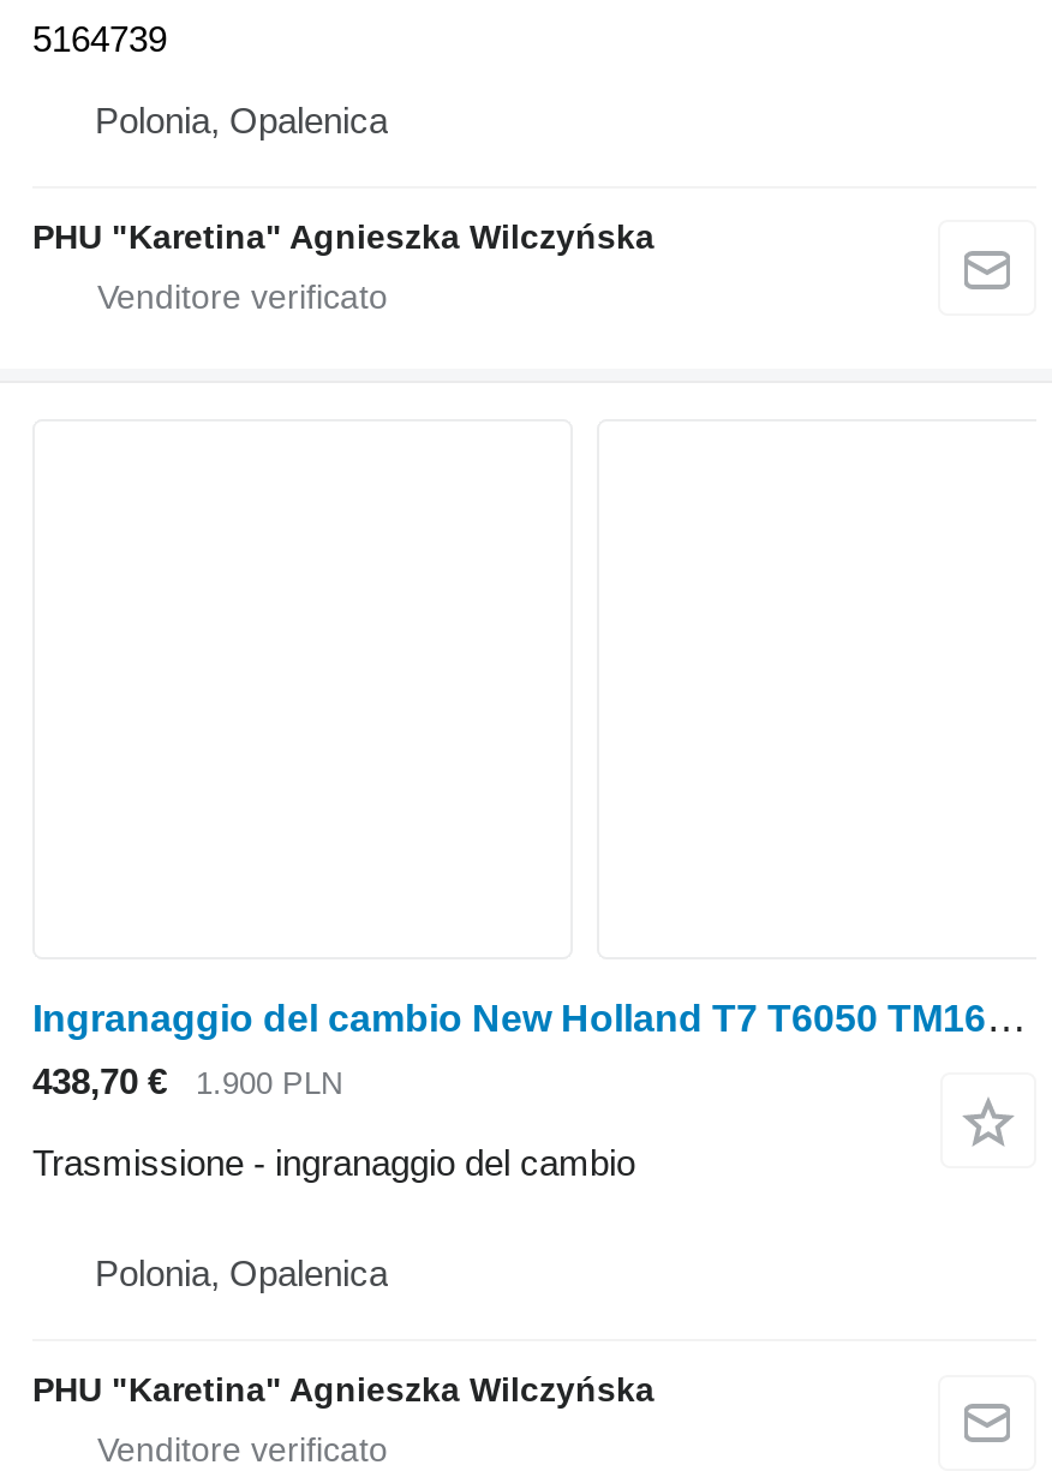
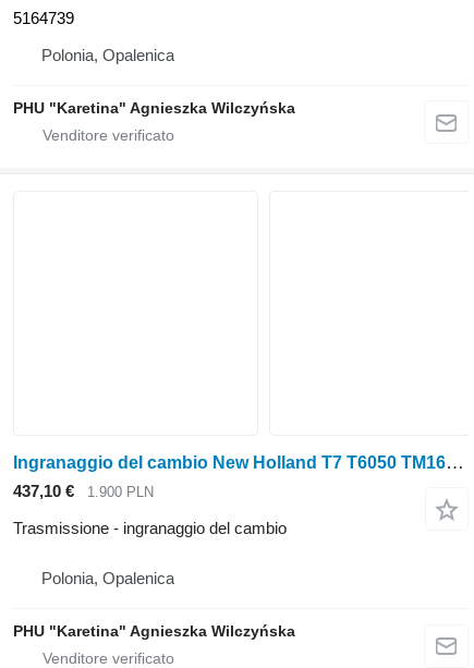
- 438,70 € 1.900 PLN
+ 437,10 € 1.900 PLN
